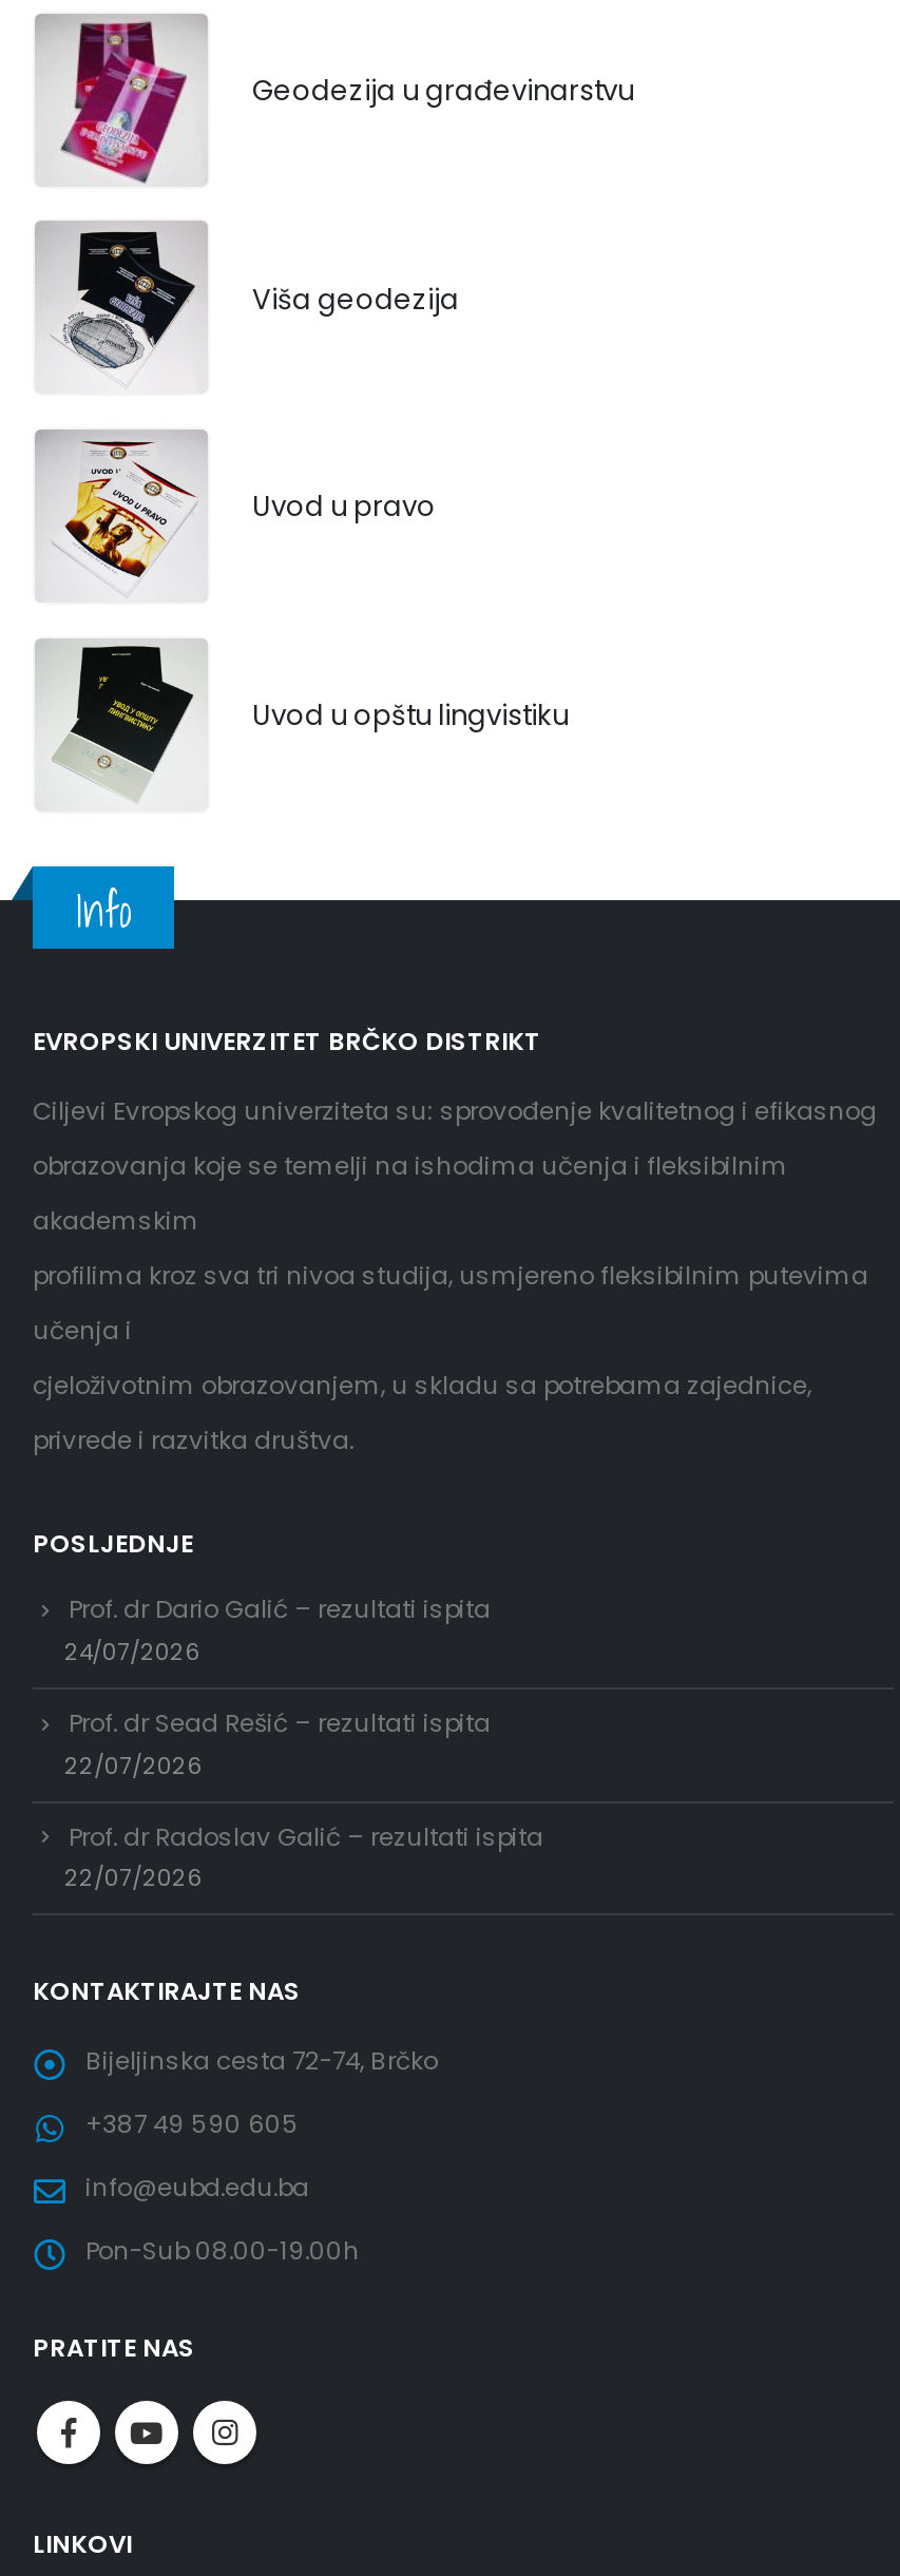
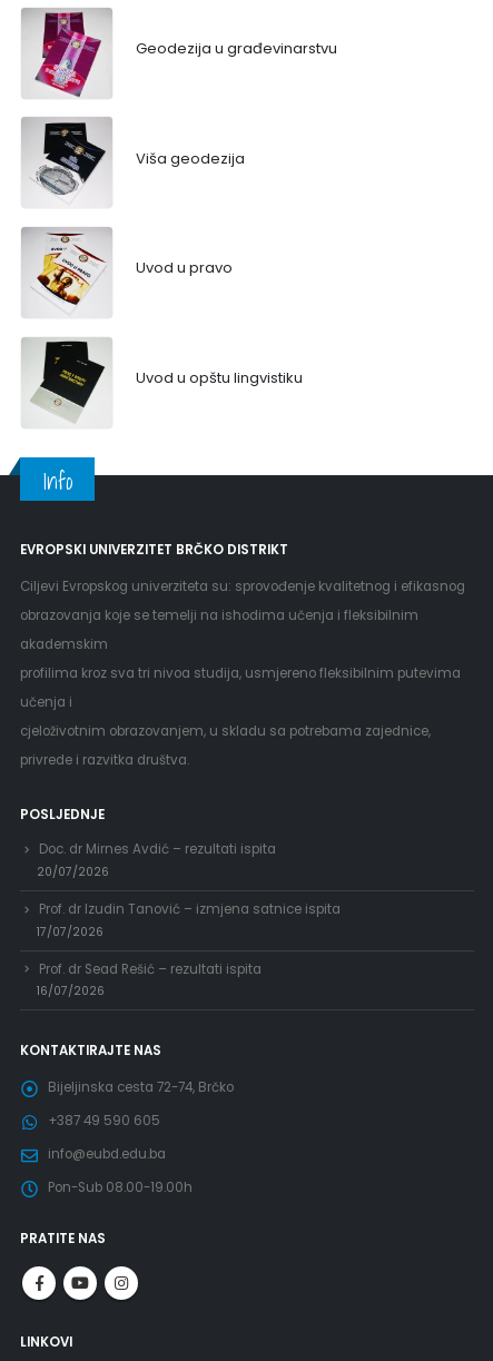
- Prof. dr Dario Galić – rezultati ispita
- 24/07/2026
+ Doc. dr Mirnes Avdić – rezultati ispita
+ 20/07/2026
+ Prof. dr Izudin Tanović – izmjena satnice ispita
+ 17/07/2026

moved down: Prof. dr Sead Rešić – rezultati ispita

- 22/07/2026
- Prof. dr Radoslav Galić – rezultati ispita
- 22/07/2026
+ 16/07/2026
